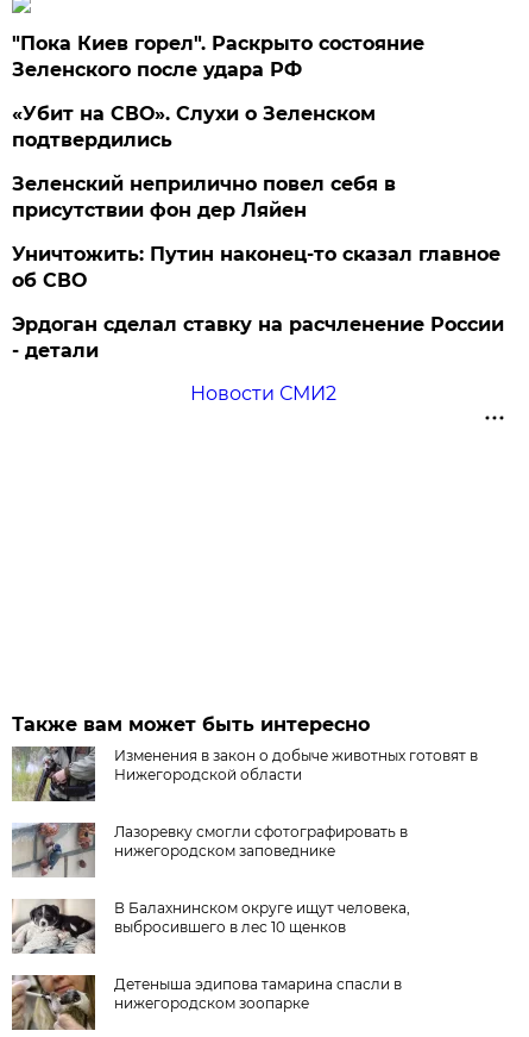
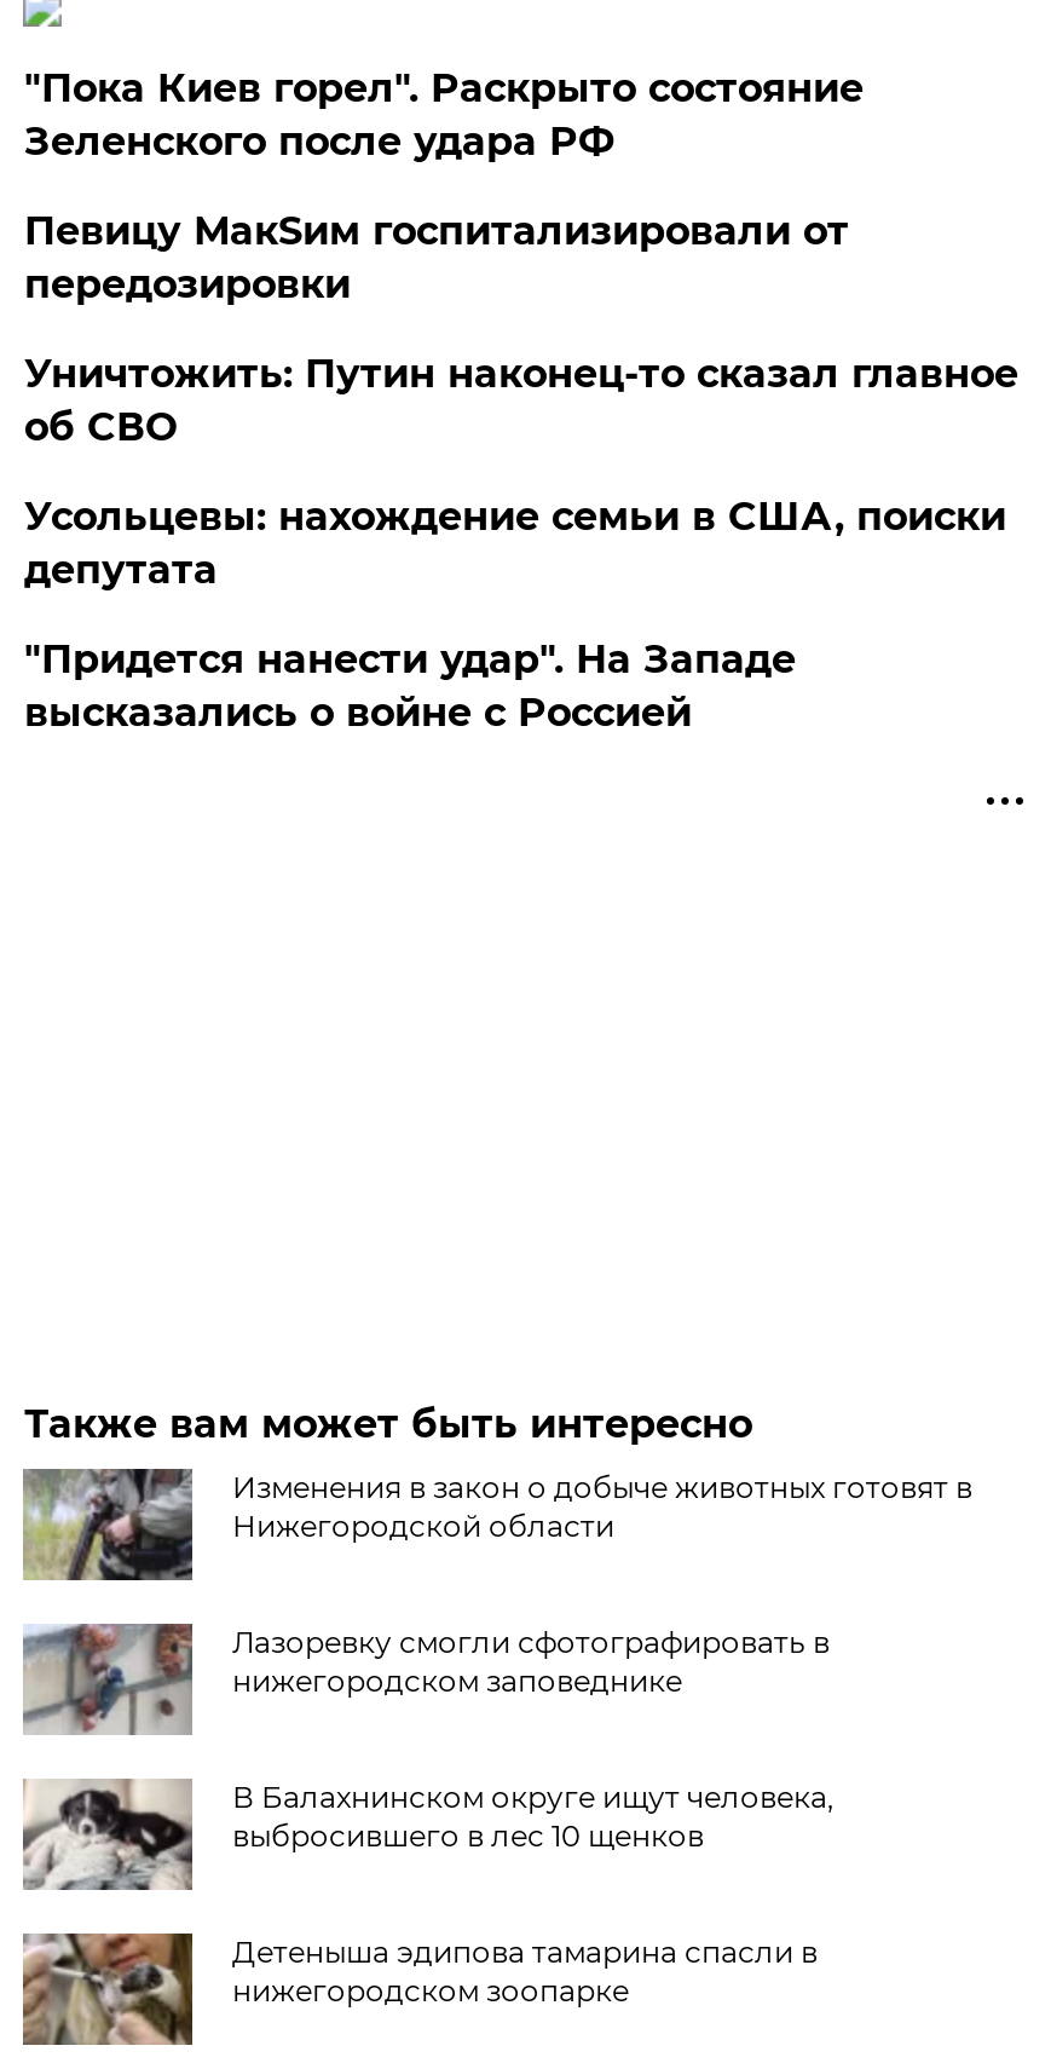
- «Убит на СВО». Слухи о Зеленском
- подтвердились
- Зеленский неприлично повел cебя в
- присутствии фон дер Ляйен
+ Певицу МакSим госпитализировали от
+ передозировки

moved up: Уничтожить: Путин наконец-то сказал главное | об СВО

- Эрдоган сделал ставку на расчленение России
- - детали
+ Усольцевы: нахождение семьи в США, поиски
+ депутата

- Новости СМИ2
+ "Придется нанести удар". На Западе
+ высказались о войне с Россией
